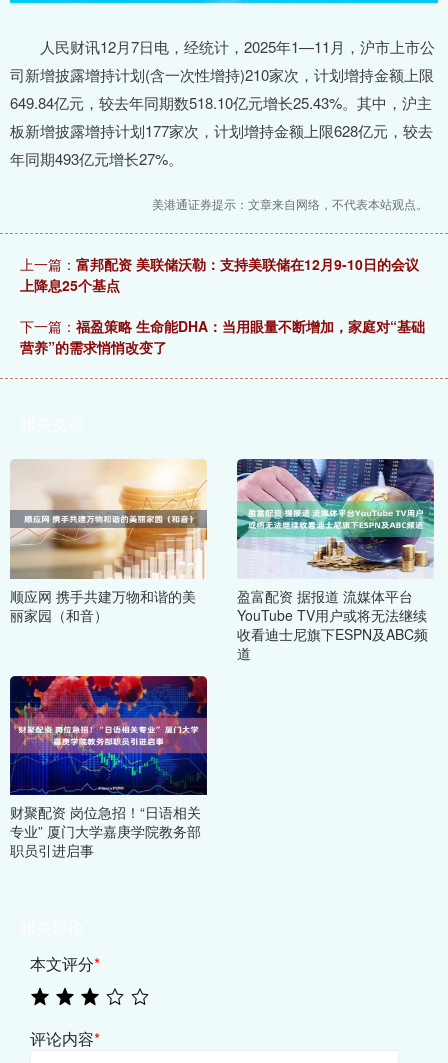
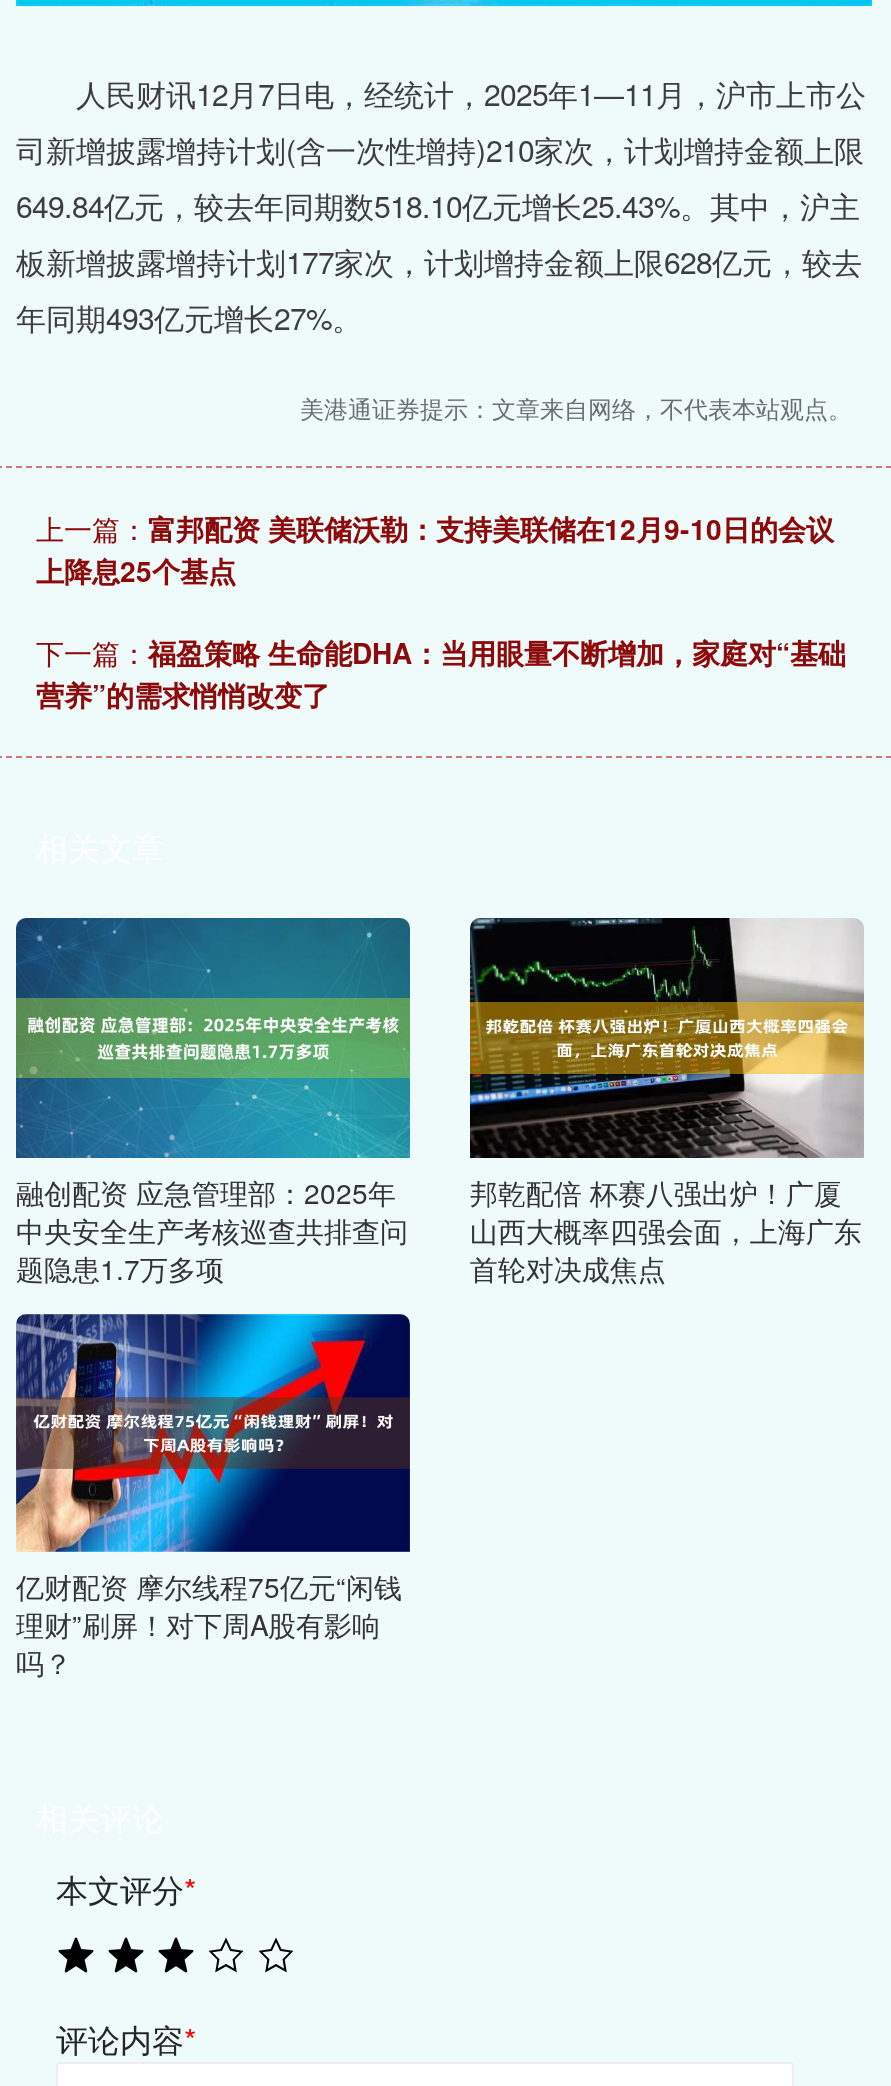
- [image]
- 顺应网 携手共建万物和谐的美
- 丽家园（和音）
+ [image]
+ 融创配资 应急管理部：2025年
+ 中央安全生产考核巡查共排查问
+ 题隐患1.7万多项

- [image]
- 盈富配资 据报道 流媒体平台
- YouTube TV用户或将无法继续
- 收看迪士尼旗下ESPN及ABC频
- 道
+ [image]
+ 邦乾配倍 杯赛八强出炉！广厦
+ 山西大概率四强会面，上海广东
+ 首轮对决成焦点

- [image]
- 财聚配资 岗位急招！“日语相关
- 专业” 厦门大学嘉庚学院教务部
- 职员引进启事
+ [image]
+ 亿财配资 摩尔线程75亿元“闲钱
+ 理财”刷屏！对下周A股有影响
+ 吗？
